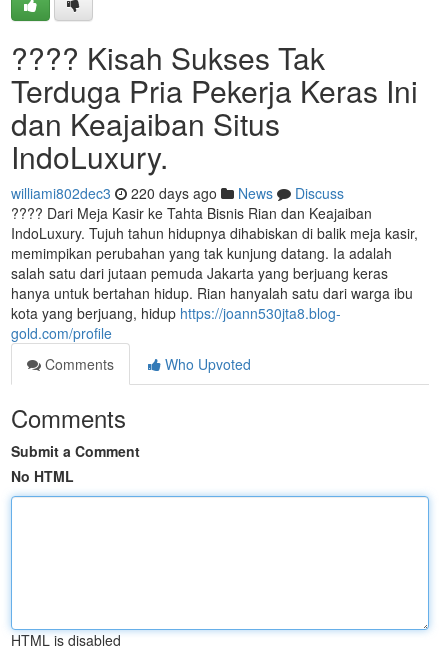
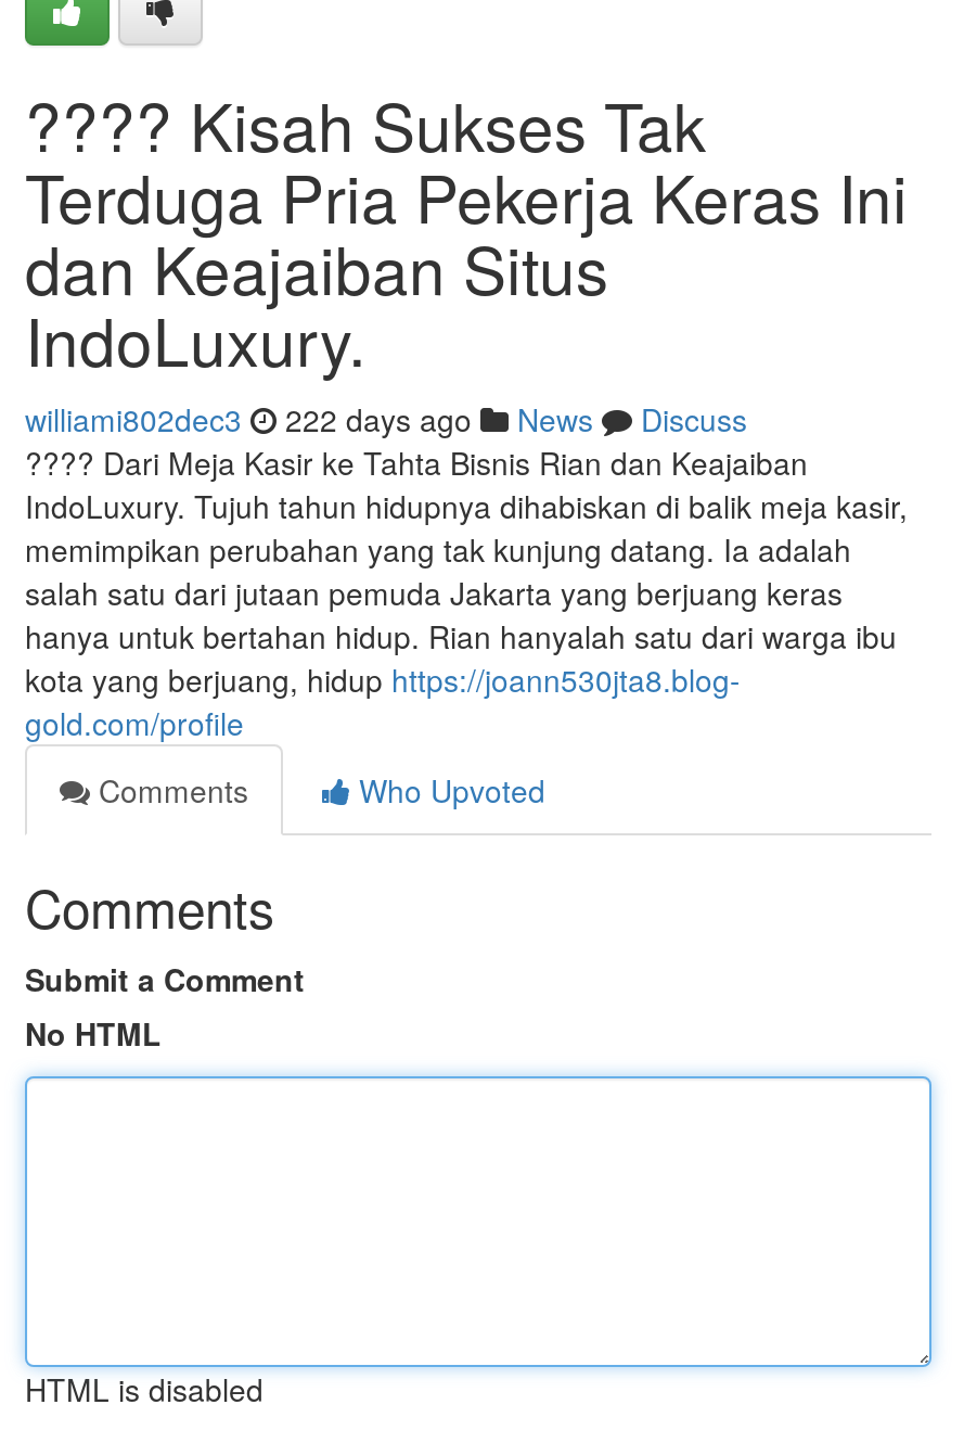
- williami802dec3 220 days ago News Discuss
+ williami802dec3 222 days ago News Discuss
